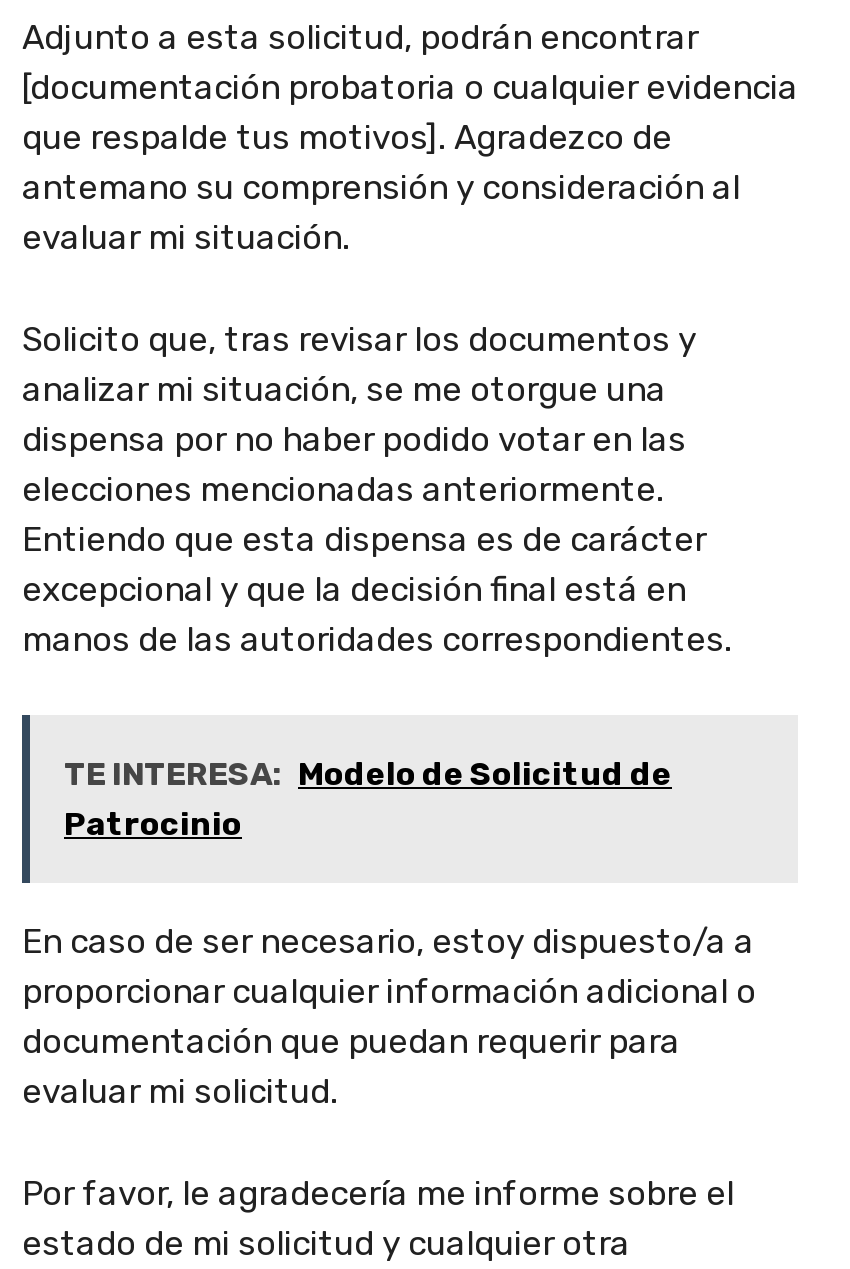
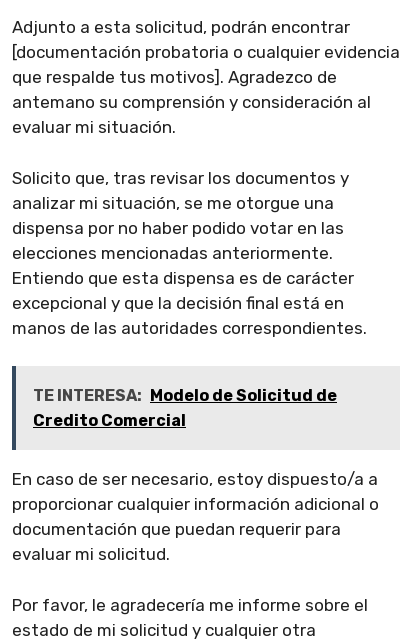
- Patrocinio
+ Credito Comercial
